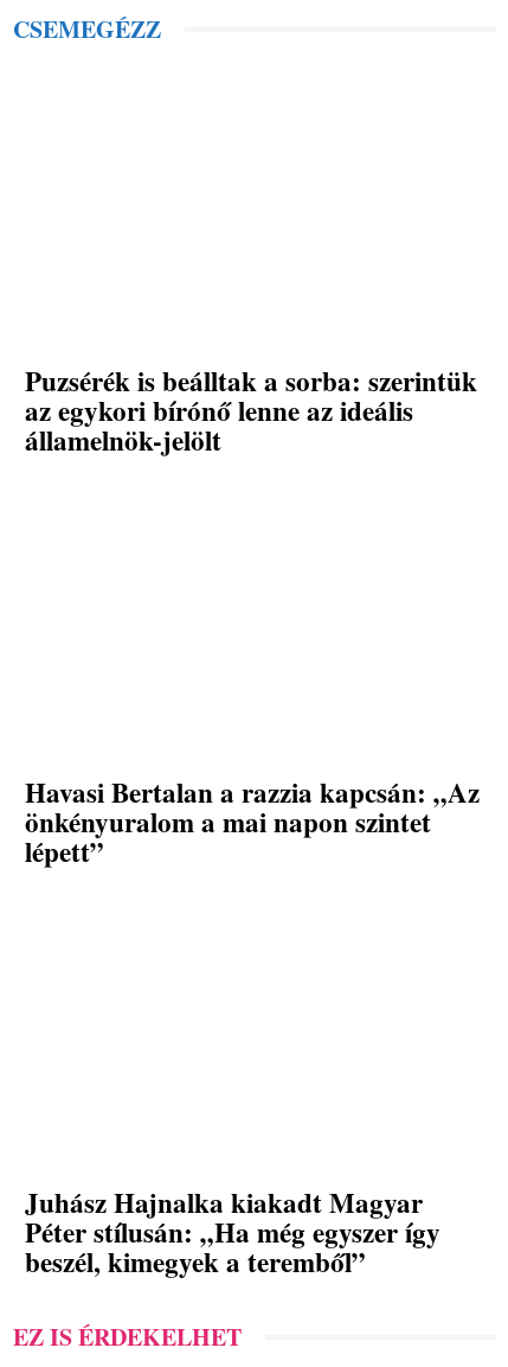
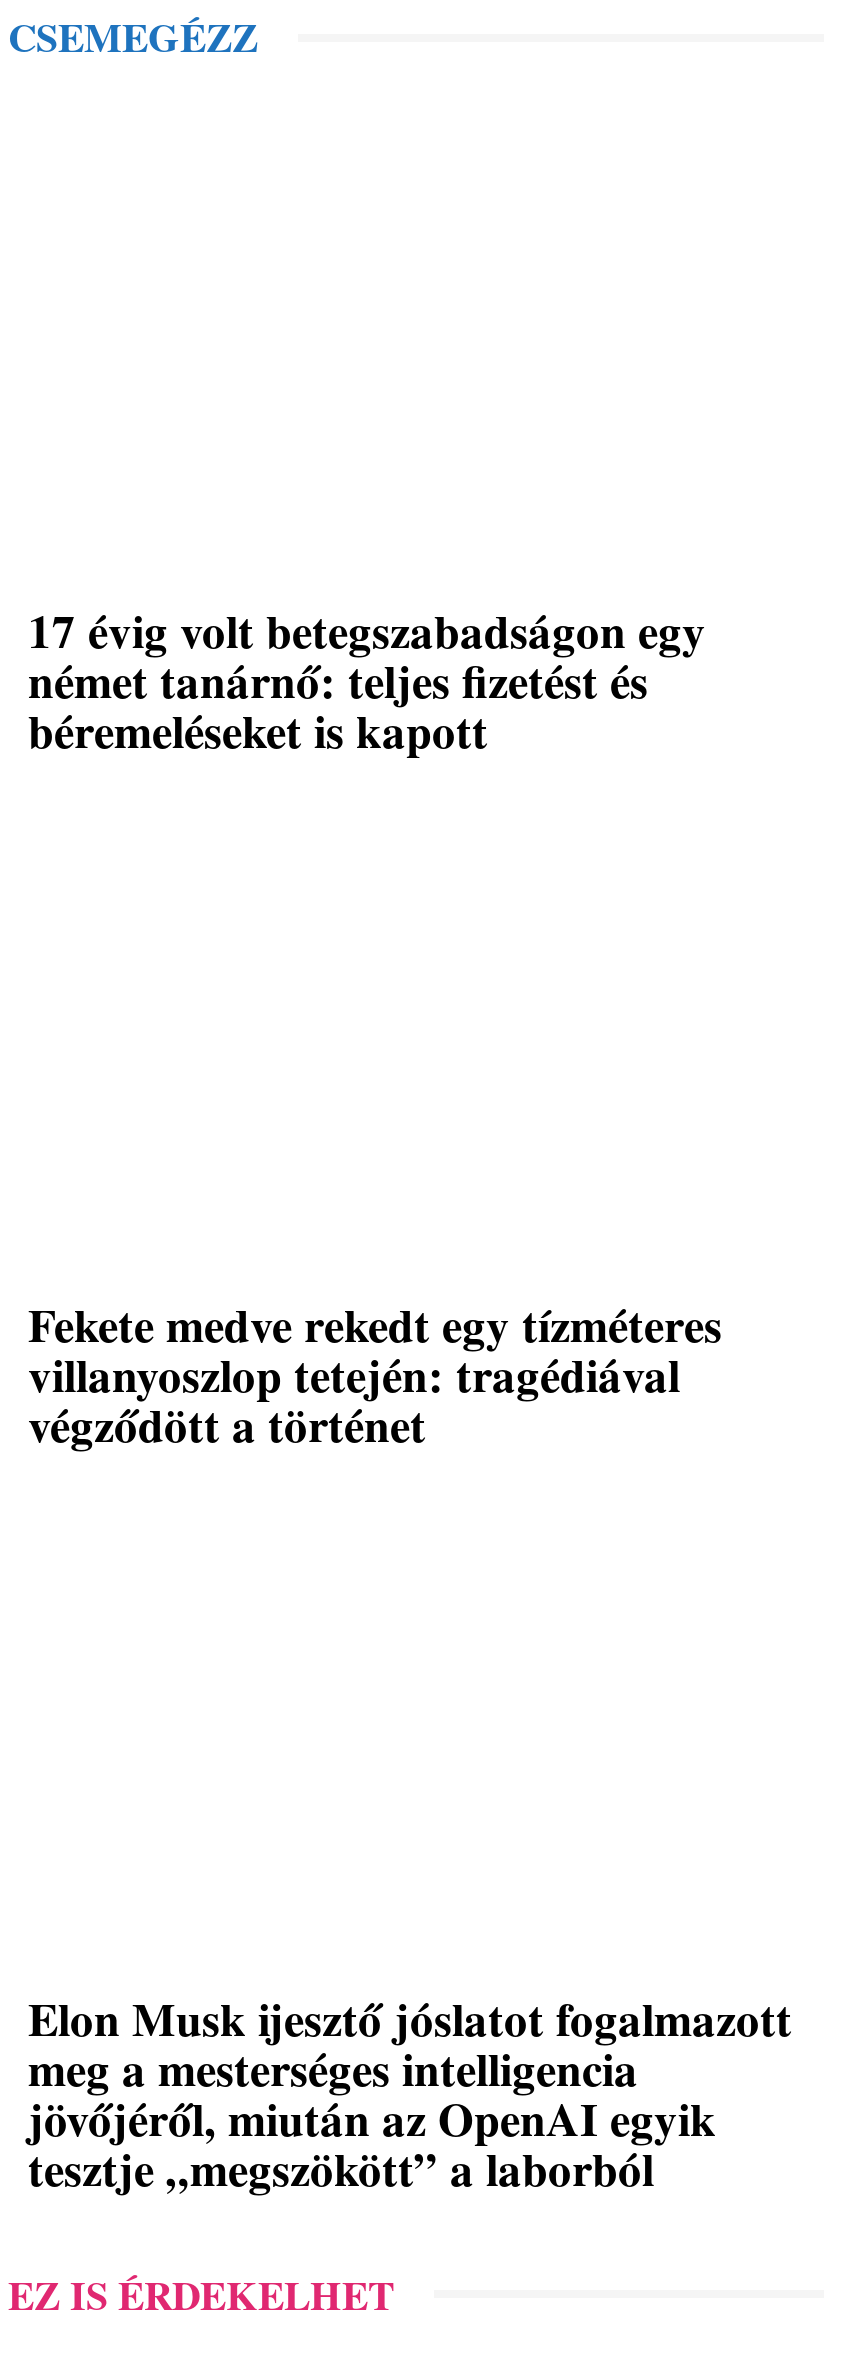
- Puzsérék is beálltak a sorba: szerintük
- az egykori bírónő lenne az ideális
- államelnök-jelölt
+ 17 évig volt betegszabadságon egy
+ német tanárnő: teljes fizetést és
+ béremeléseket is kapott

- Havasi Bertalan a razzia kapcsán: „Az
- önkényuralom a mai napon szintet
- lépett”
+ Fekete medve rekedt egy tízméteres
+ villanyoszlop tetején: tragédiával
+ végződött a történet

- Juhász Hajnalka kiakadt Magyar
- Péter stílusán: „Ha még egyszer így
- beszél, kimegyek a teremből”
+ Elon Musk ijesztő jóslatot fogalmazott
+ meg a mesterséges intelligencia
+ jövőjéről, miután az OpenAI egyik
+ tesztje „megszökött” a laborból
